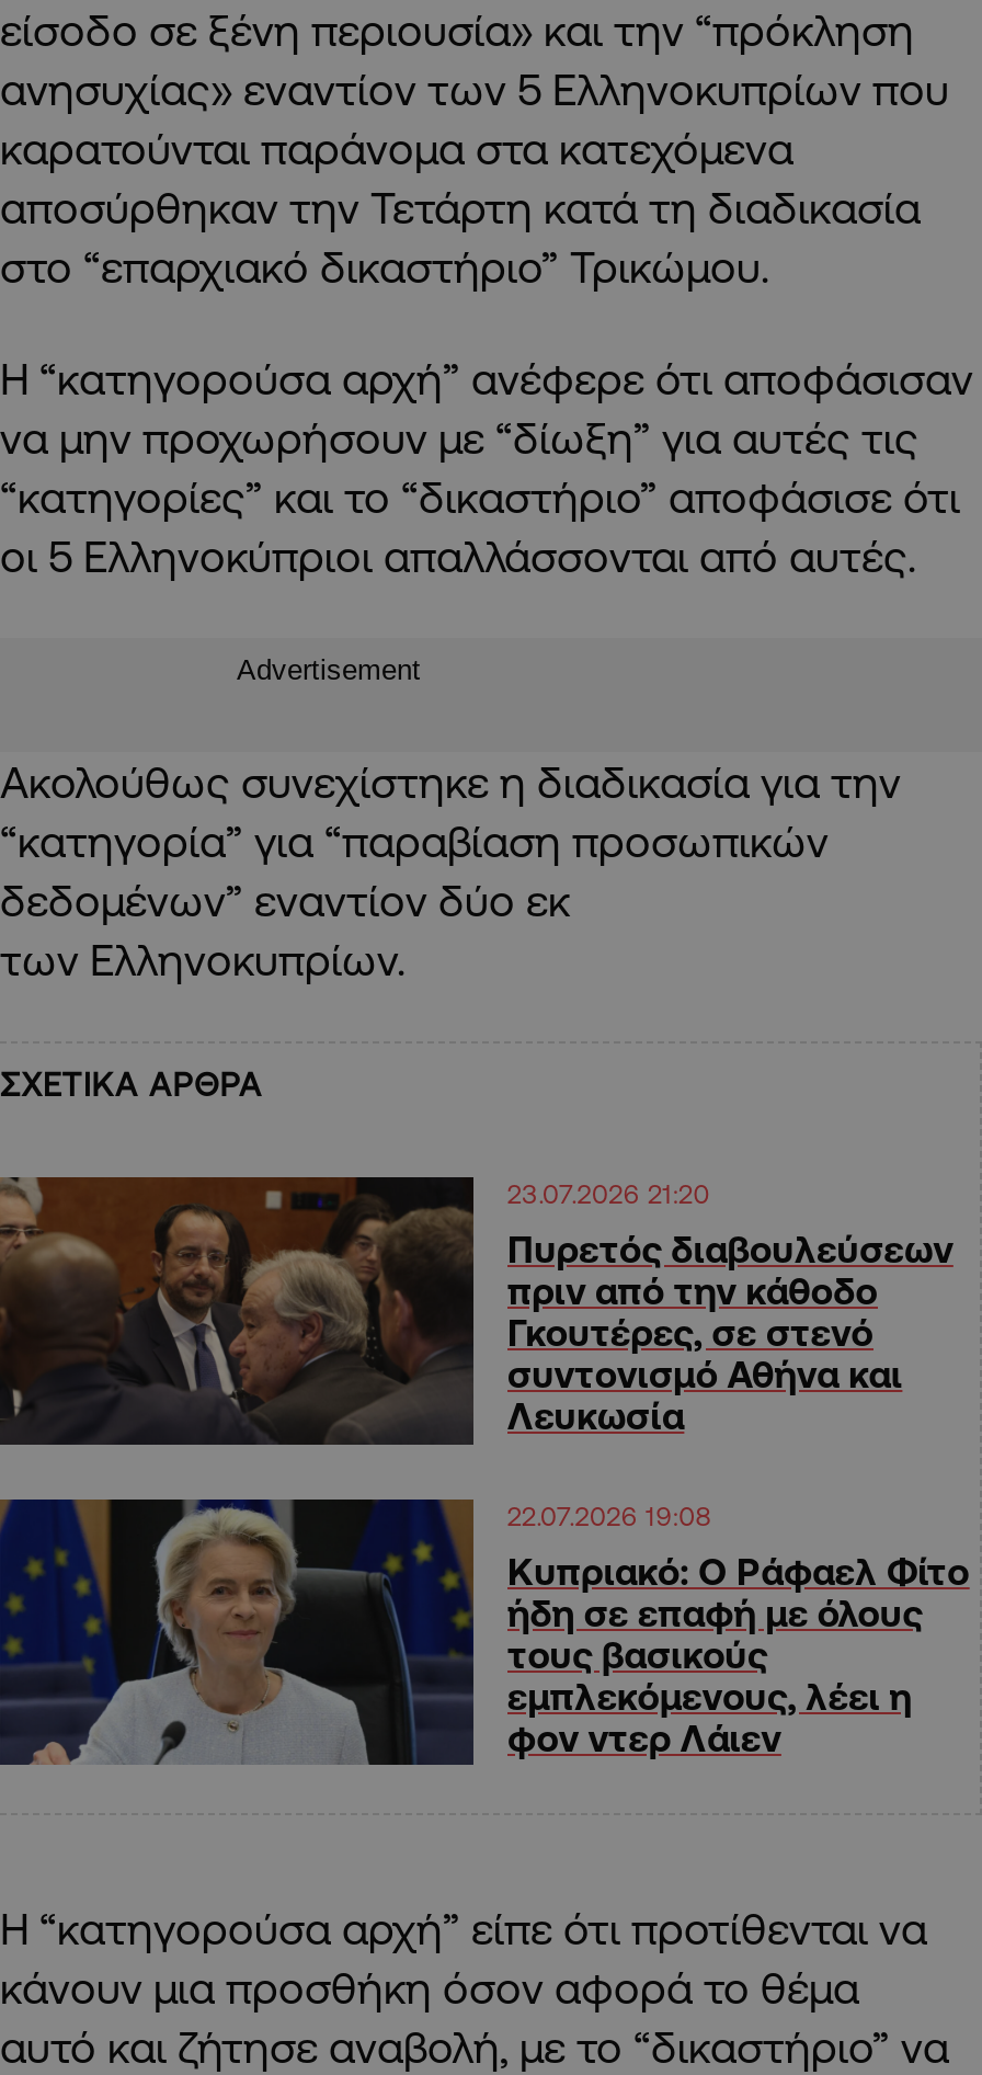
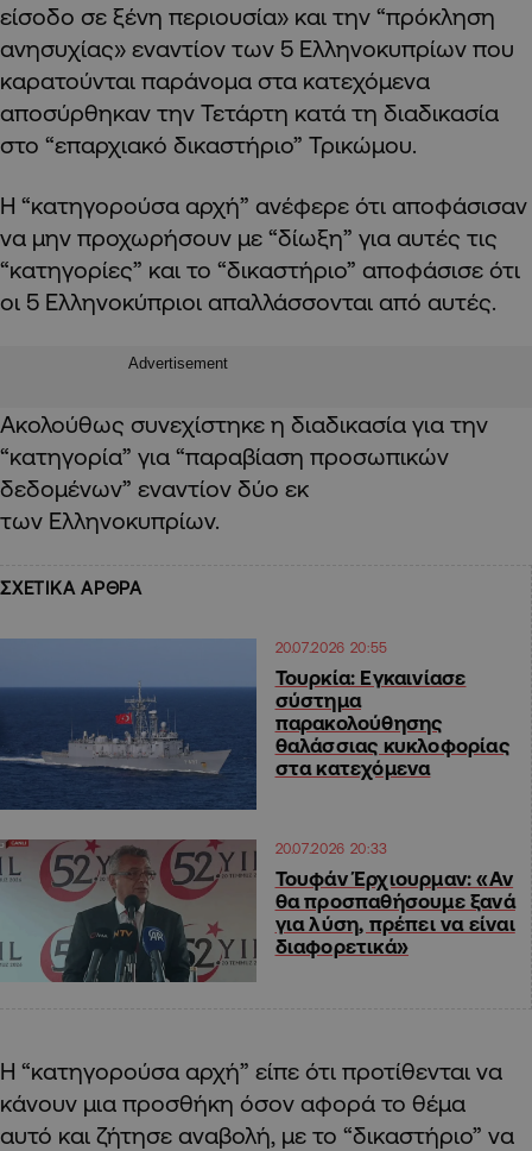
- [image]
- 23.07.2026 21:20
+ [image]
+ 20.07.2026 20:55

- Πυρετός διαβουλεύσεων
- πριν από την κάθοδο
- Γκουτέρες, σε στενό
- συντονισμό Αθήνα και
- Λευκωσία
+ Τουρκία: Εγκαινίασε
+ σύστημα
+ παρακολούθησης
+ θαλάσσιας κυκλοφορίας
+ στα κατεχόμενα

- [image]
- 22.07.2026 19:08
+ [image]
+ 20.07.2026 20:33

- Κυπριακό: Ο Ράφαελ Φίτο
- ήδη σε επαφή με όλους
- τους βασικούς
- εμπλεκόμενους, λέει η
- φον ντερ Λάιεν
+ Τουφάν Έρχιουρμαν: «Αν
+ θα προσπαθήσουμε ξανά
+ για λύση, πρέπει να είναι
+ διαφορετικά»
